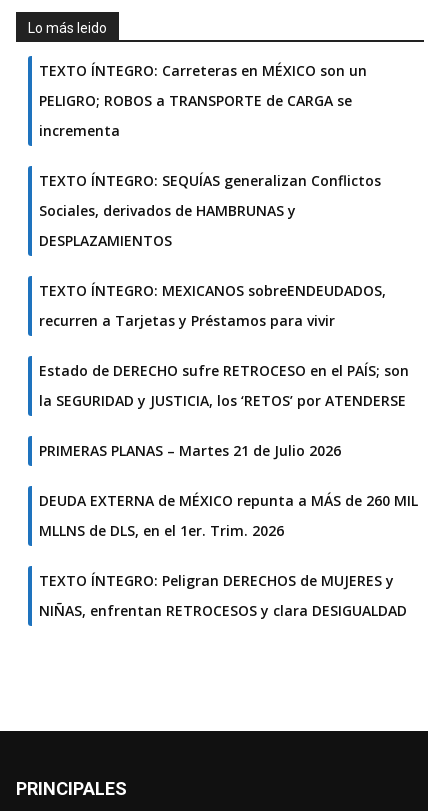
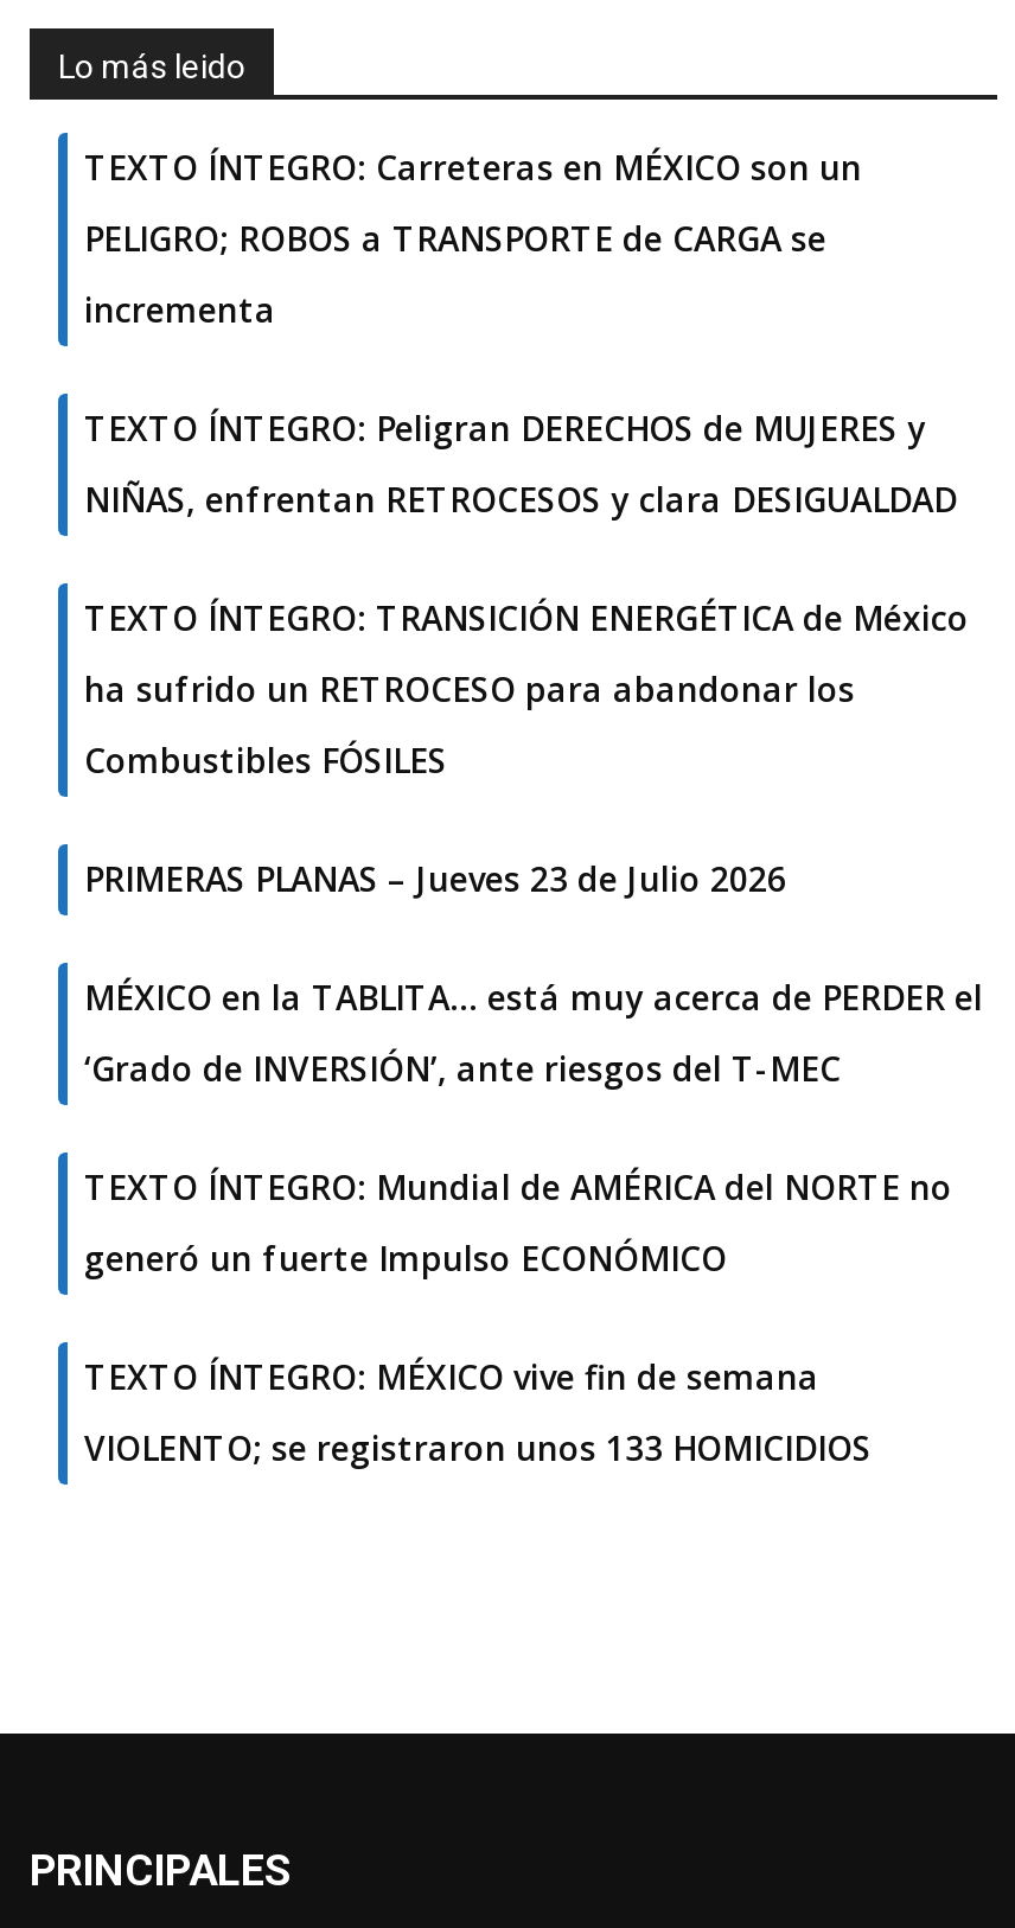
- TEXTO ÍNTEGRO: SEQUÍAS generalizan Conflictos
- Sociales, derivados de HAMBRUNAS y
- DESPLAZAMIENTOS
- TEXTO ÍNTEGRO: MEXICANOS sobreENDEUDADOS,
- recurren a Tarjetas y Préstamos para vivir
- Estado de DERECHO sufre RETROCESO en el PAÍS; son
- la SEGURIDAD y JUSTICIA, los ‘RETOS’ por ATENDERSE
- PRIMERAS PLANAS – Martes 21 de Julio 2026
- DEUDA EXTERNA de MÉXICO repunta a MÁS de 260 MIL
- MLLNS de DLS, en el 1er. Trim. 2026

moved up: TEXTO ÍNTEGRO: Peligran DERECHOS de MUJERES y | NIÑAS, enfrentan RETROCESOS y clara DESIGUALDAD

+ TEXTO ÍNTEGRO: TRANSICIÓN ENERGÉTICA de México
+ ha sufrido un RETROCESO para abandonar los
+ Combustibles FÓSILES
+ PRIMERAS PLANAS – Jueves 23 de Julio 2026
+ MÉXICO en la TABLITA… está muy acerca de PERDER el
+ ‘Grado de INVERSIÓN’, ante riesgos del T-MEC
+ TEXTO ÍNTEGRO: Mundial de AMÉRICA del NORTE no
+ generó un fuerte Impulso ECONÓMICO
+ TEXTO ÍNTEGRO: MÉXICO vive fin de semana
+ VIOLENTO; se registraron unos 133 HOMICIDIOS
